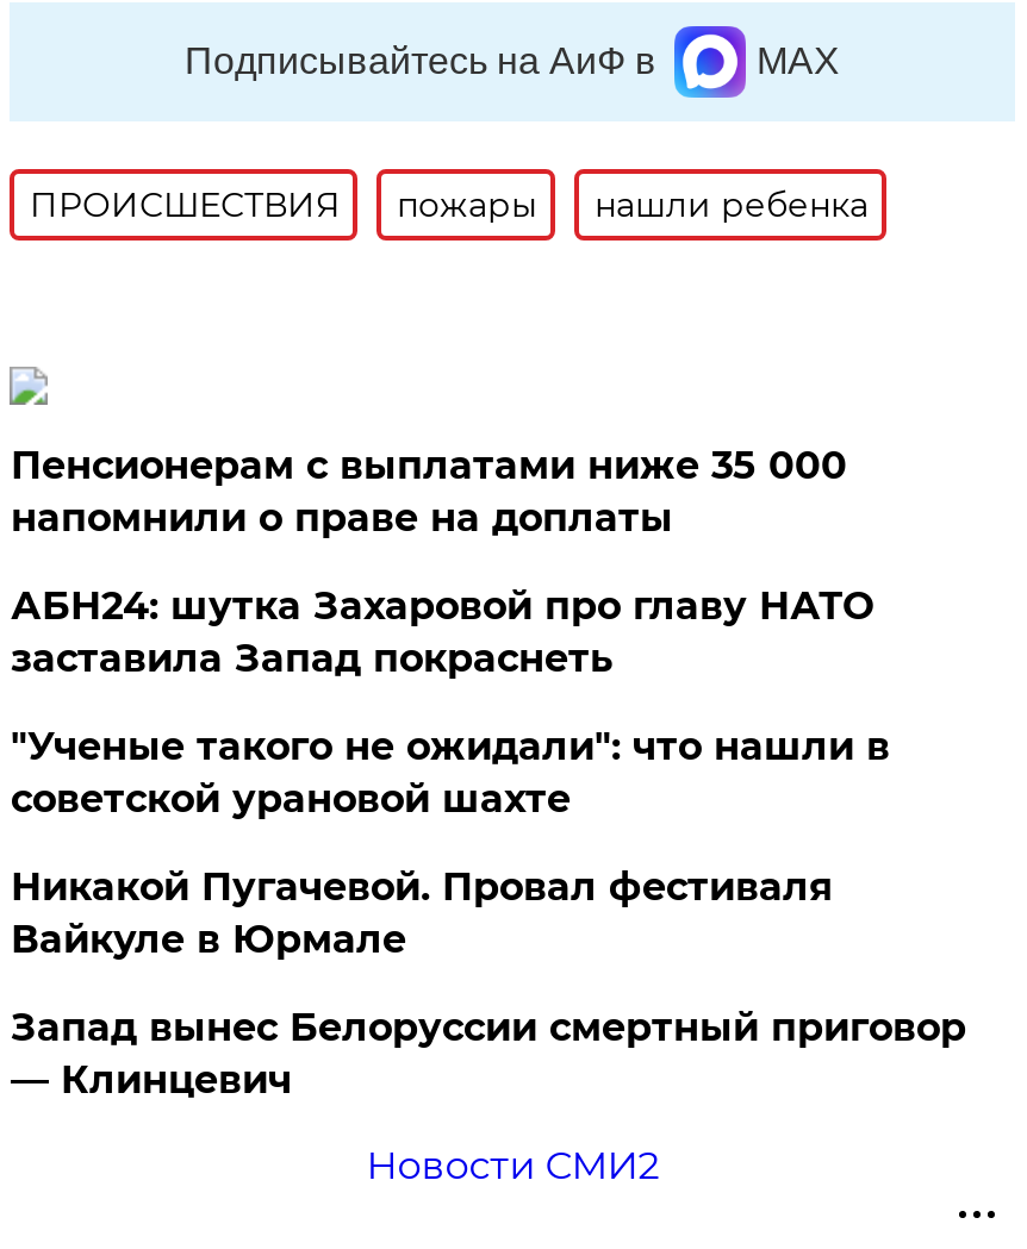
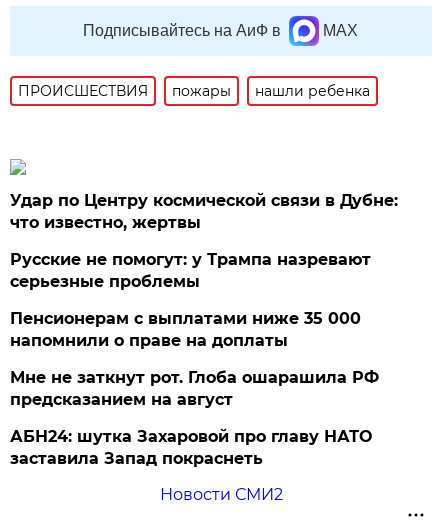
+ Удар по Центру космической связи в Дубне:
+ что известно, жертвы
+ Русские не помогут: у Трампа назревают
+ серьезные проблемы

moved down: Пенсионерам с выплатами ниже 35 000 | напомнили о праве на доплаты

+ Мне не заткнут рот. Глоба ошарашила РФ
+ предсказанием на август

moved down: АБН24: шутка Захаровой про главу НАТО | заставила Запад покраснеть

- "Ученые такого не ожидали": что нашли в
- советской урановой шахте
- Никакой Пугачевой. Провал фестиваля
- Вайкуле в Юрмале
- Запад вынес Белоруссии смертный приговор
- — Клинцевич
